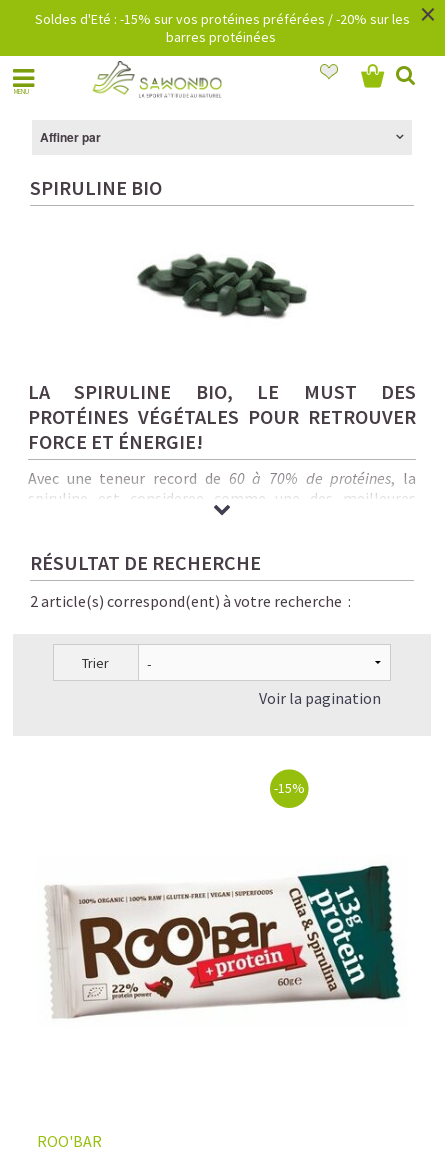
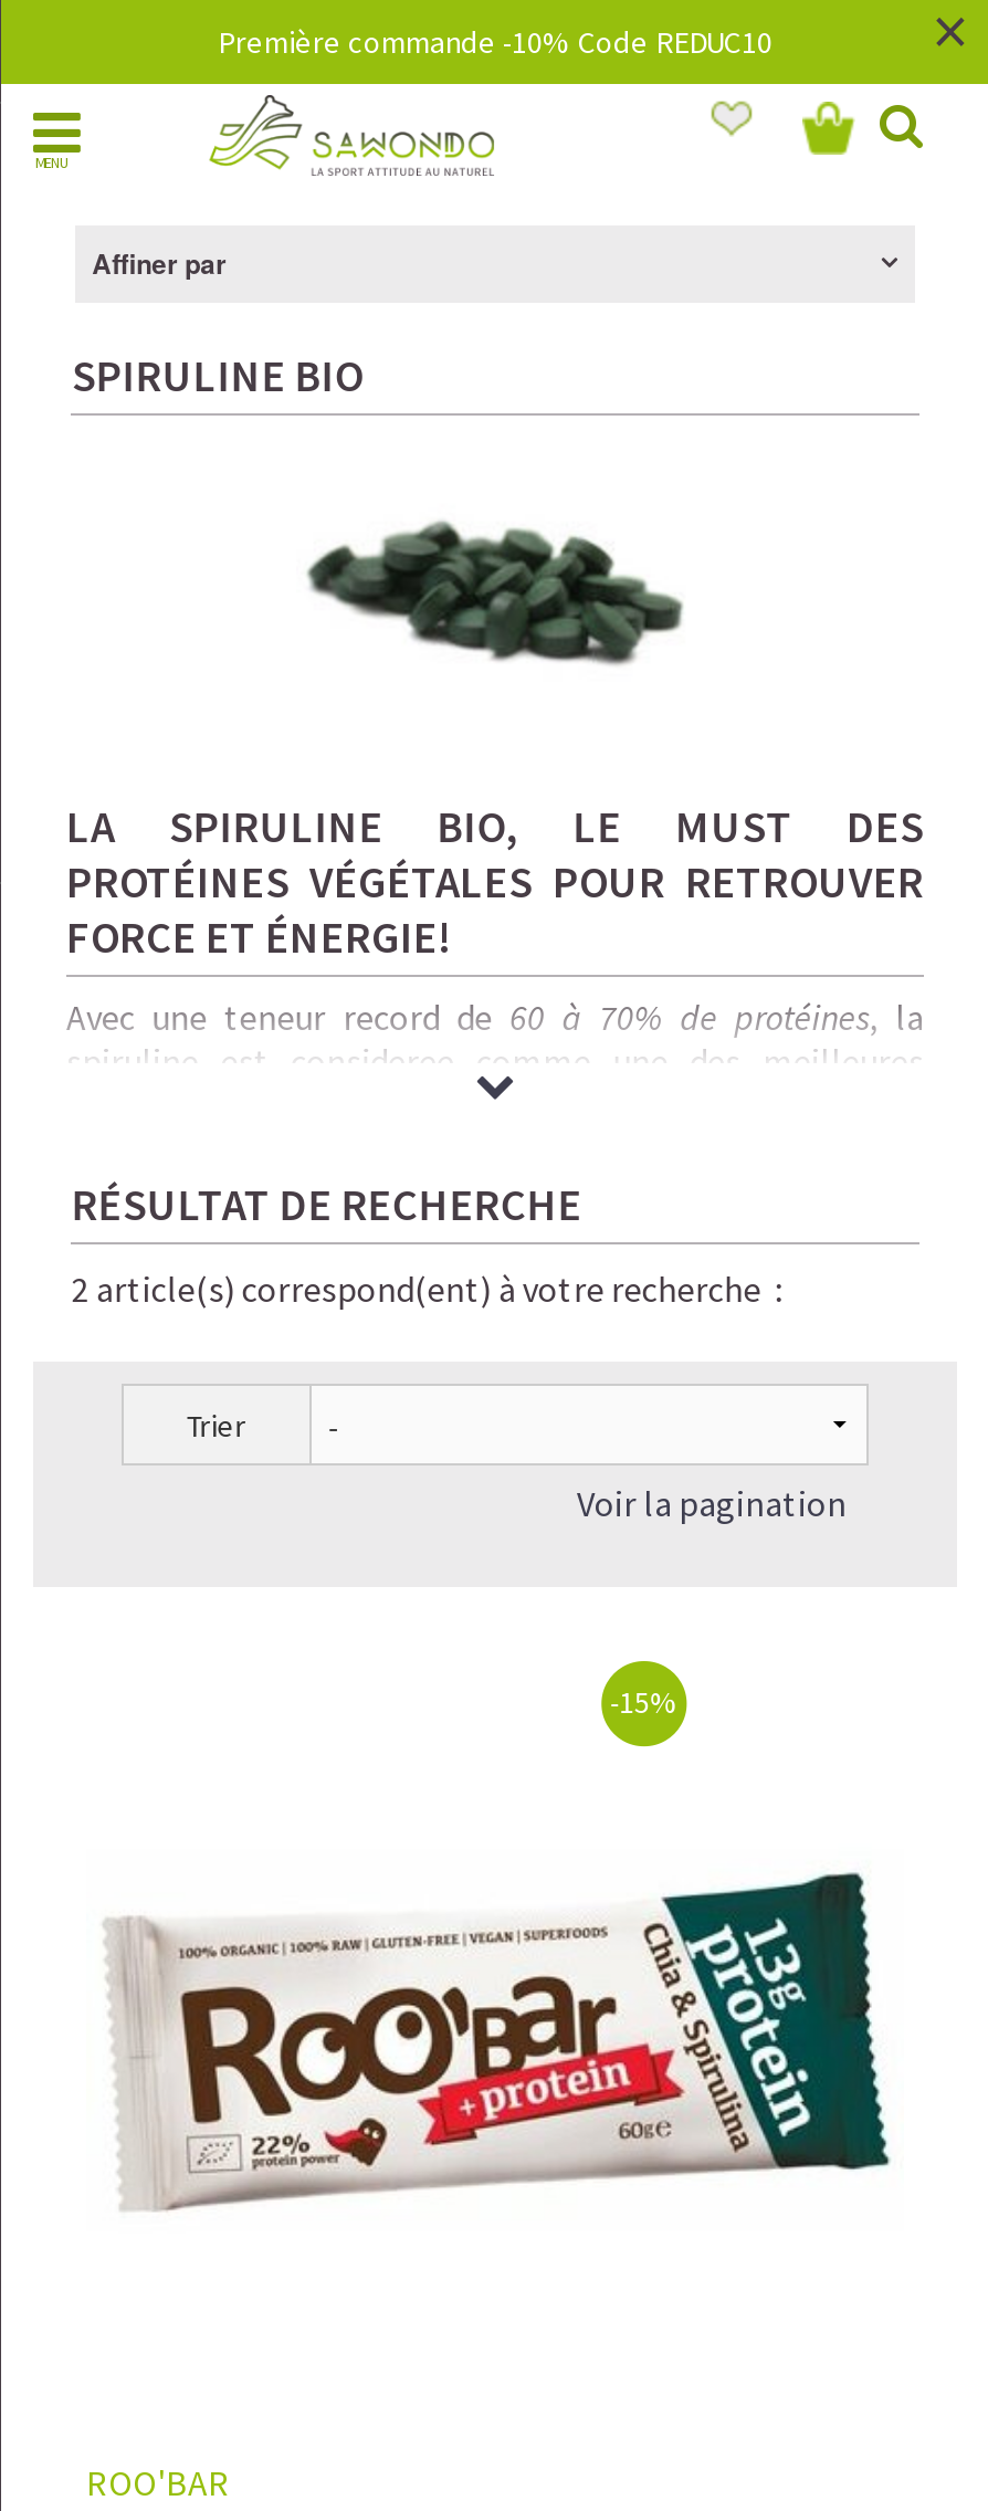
- Soldes d'Eté : -15% sur vos protéines préférées / -20% sur les
- barres protéinées
+ Première commande -10% Code REDUC10
